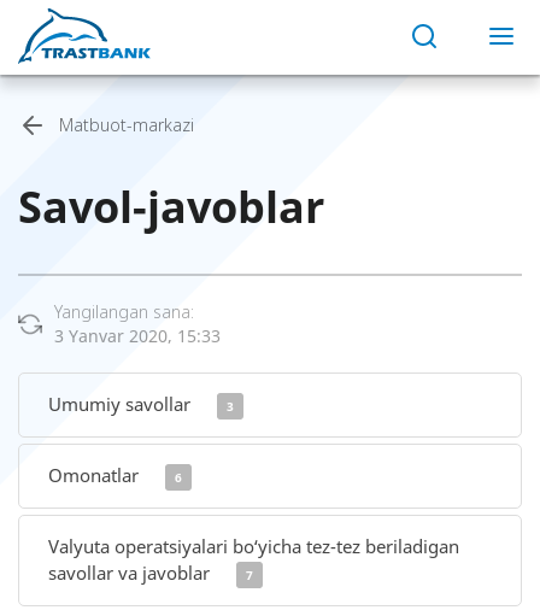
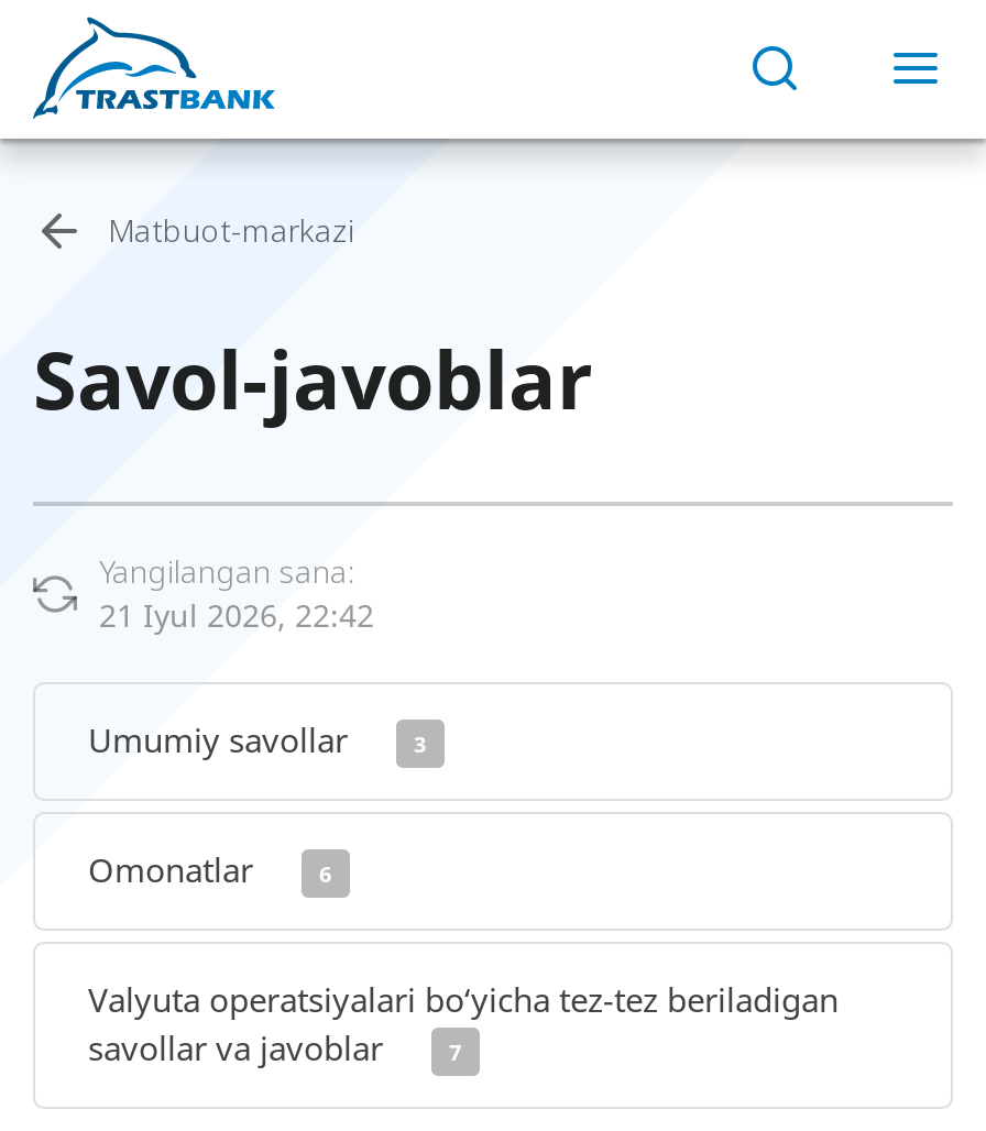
- 3 Yanvar 2020, 15:33
+ 21 Iyul 2026, 22:42
